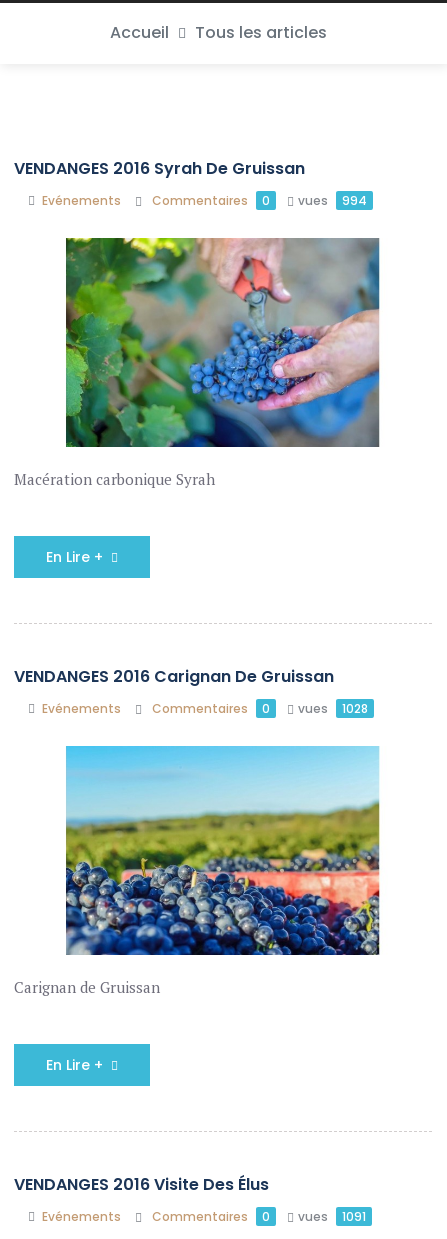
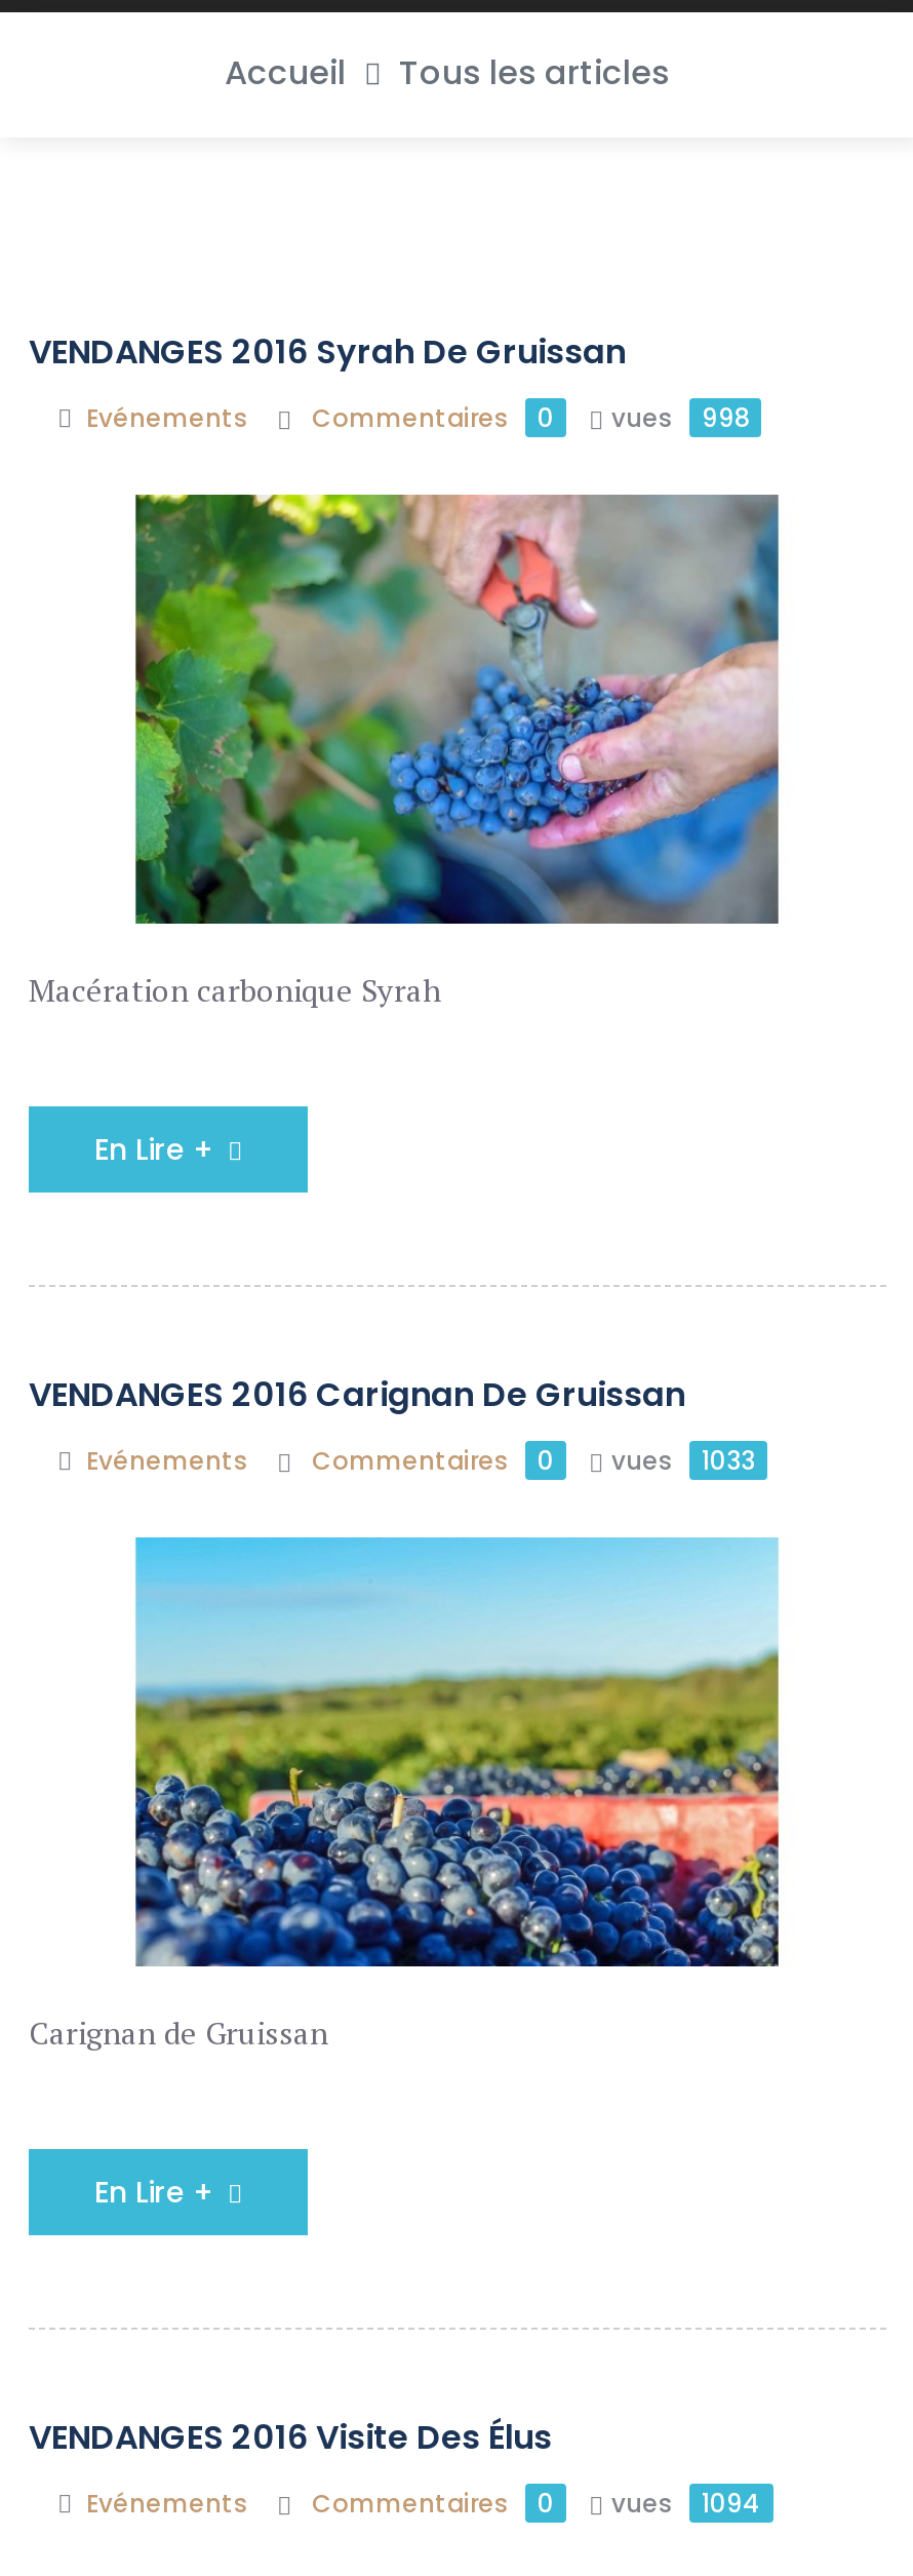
- 994
+ 998

- 1028
+ 1033

- 1091
+ 1094
